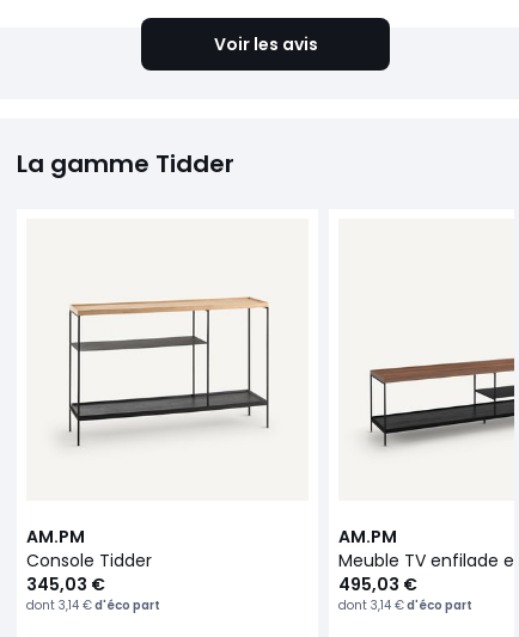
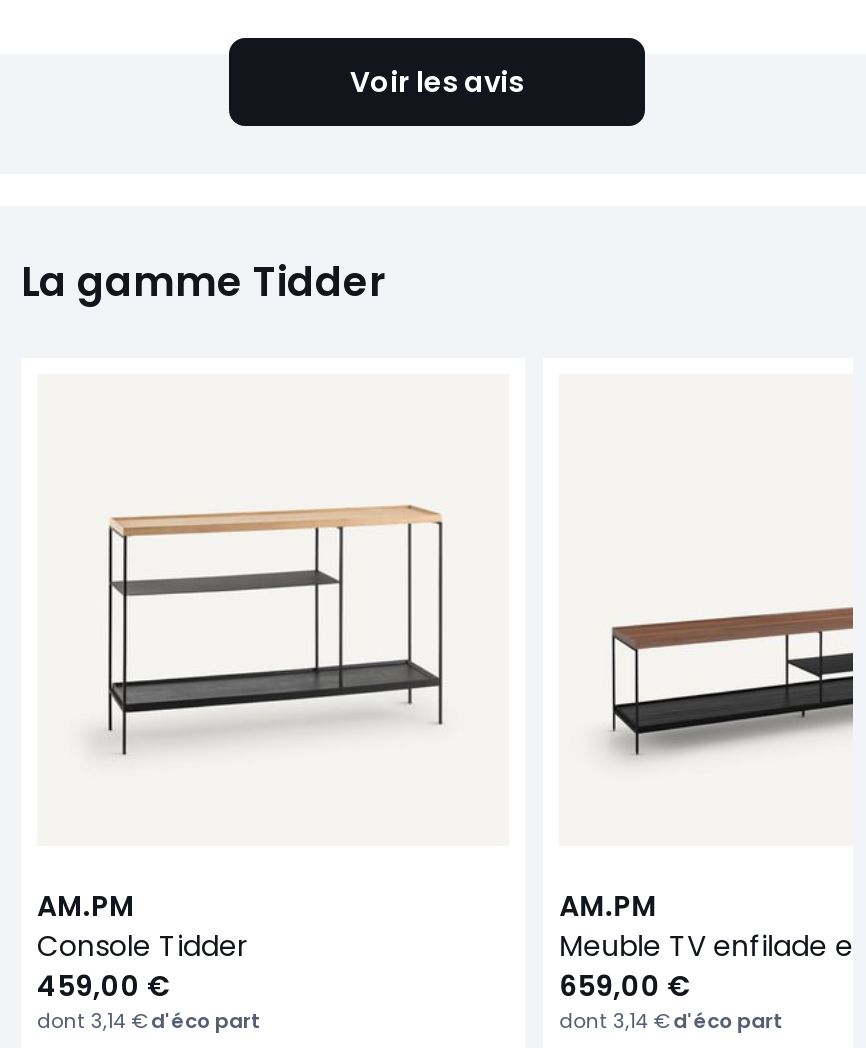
- 345,03 €
+ 459,00 €

- 495,03 €
+ 659,00 €
